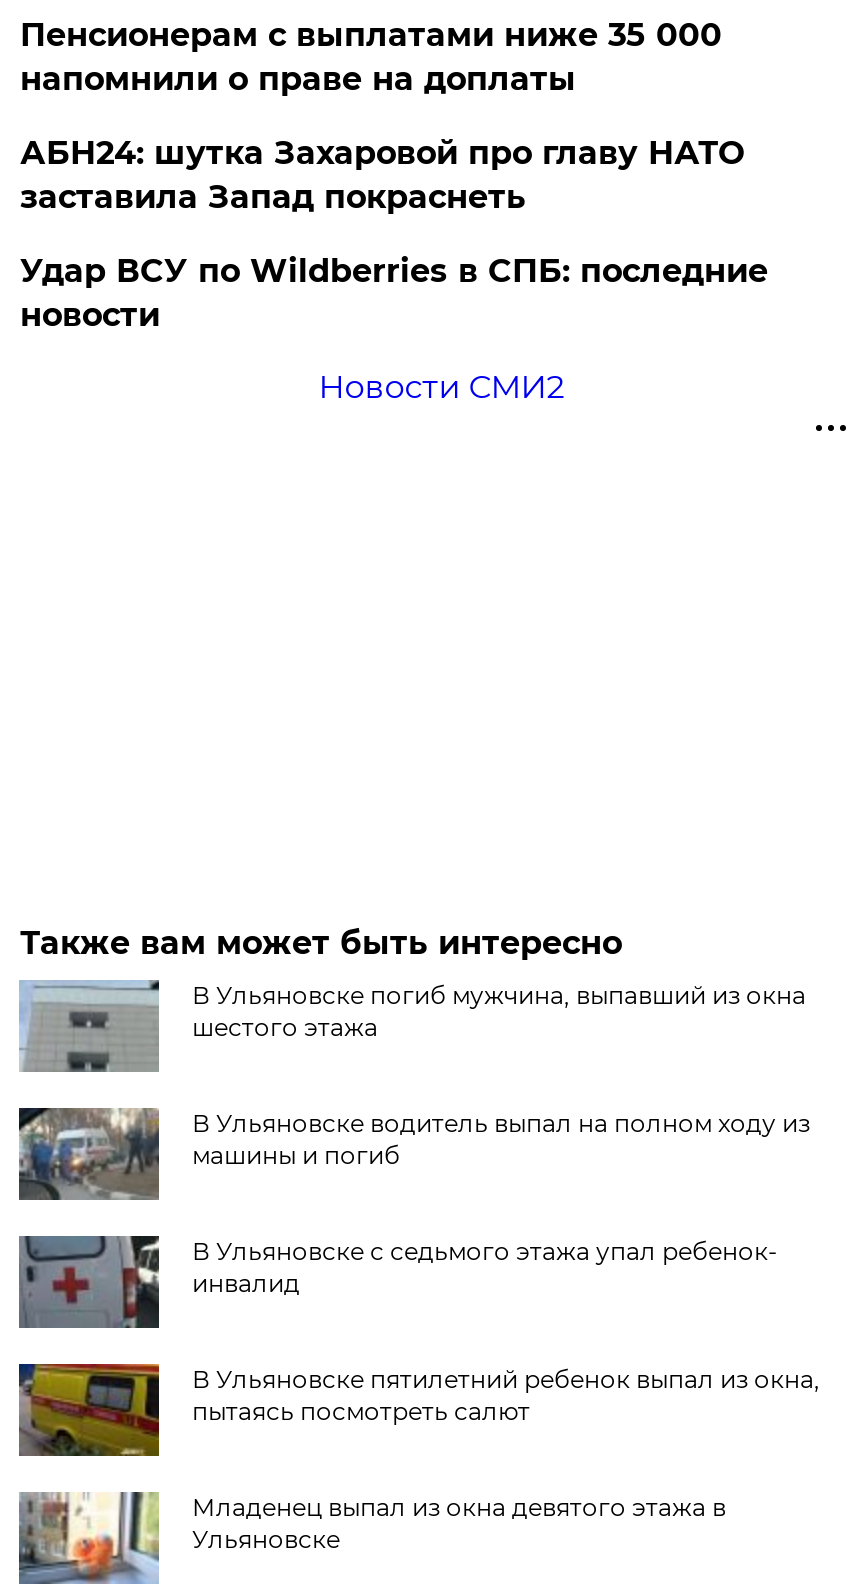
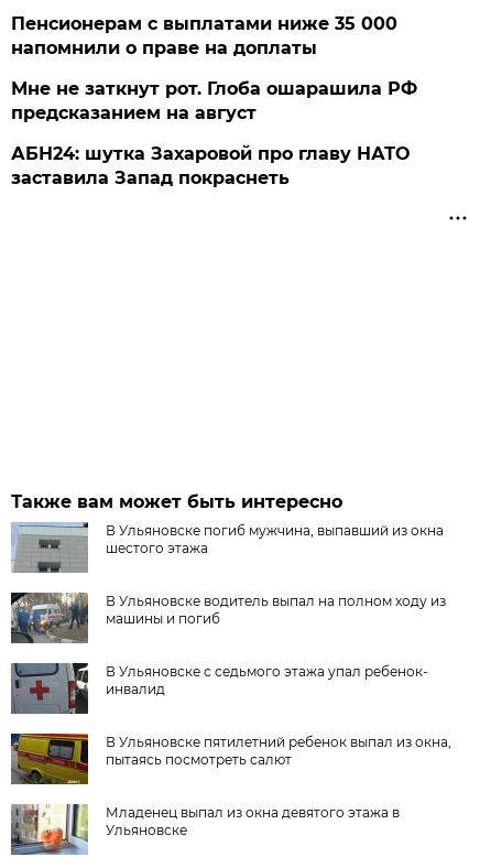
+ Мне не заткнут рот. Глоба ошарашила РФ
+ предсказанием на август

moved down: АБН24: шутка Захаровой про главу НАТО | заставила Запад покраснеть

- Удар ВСУ по Wildberries в СПБ: последние
- новости
- Новости СМИ2
